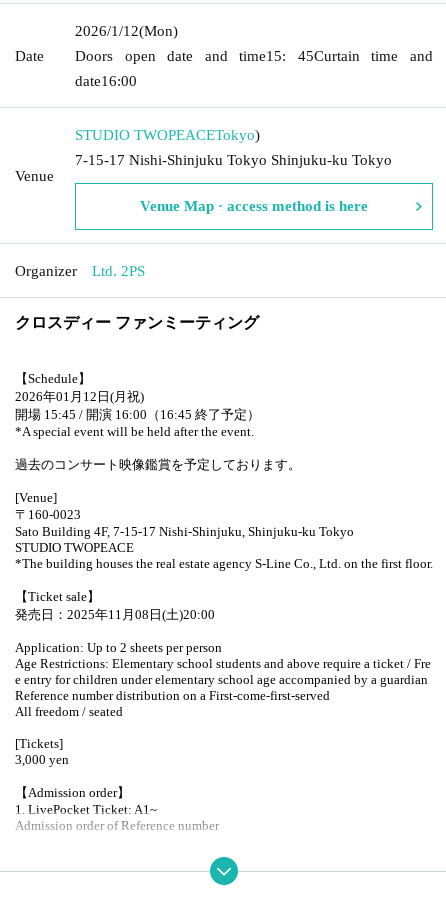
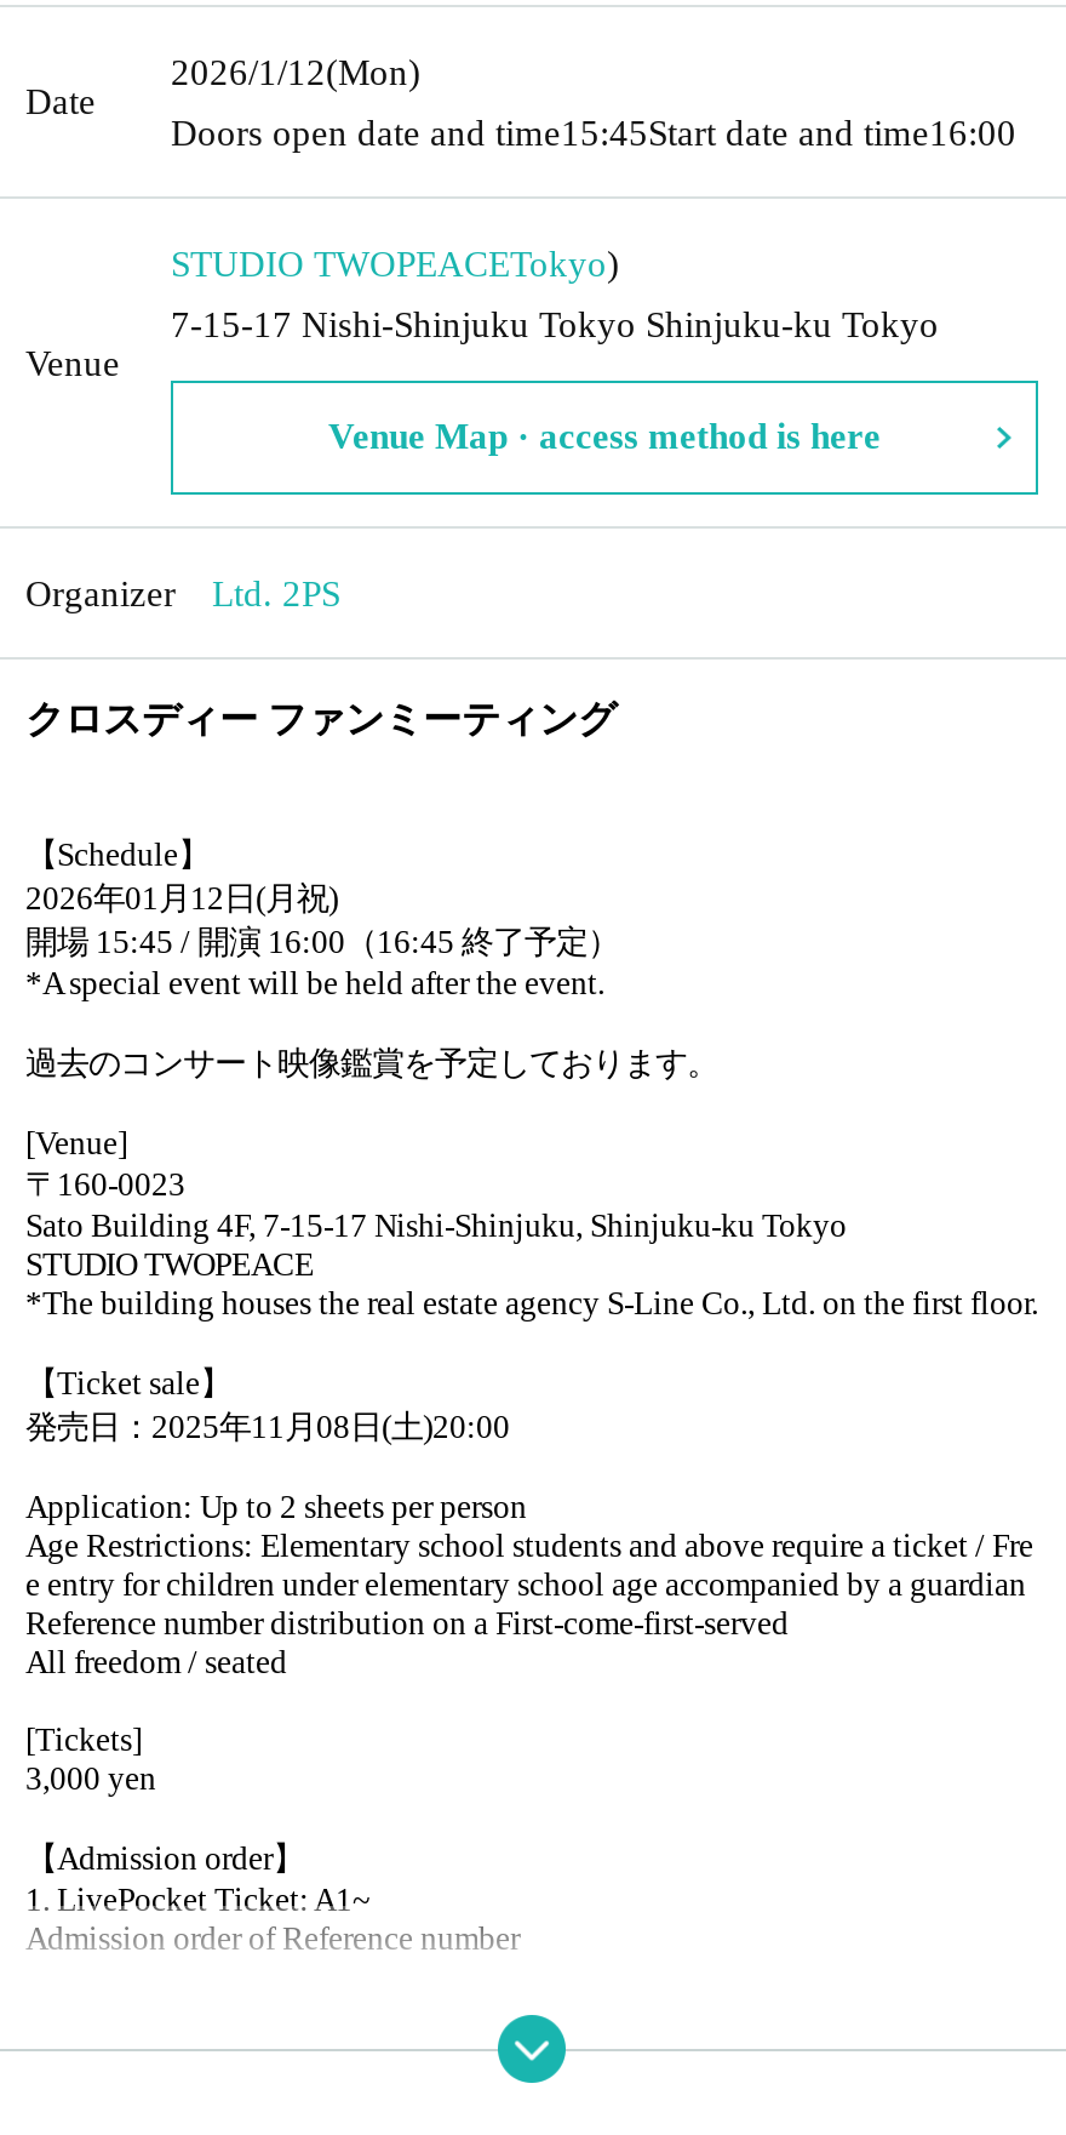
- Doors open date and time 15: 45Curtain time and
- date 16:00
+ Doors open date and time15:45Start date and time16:00
